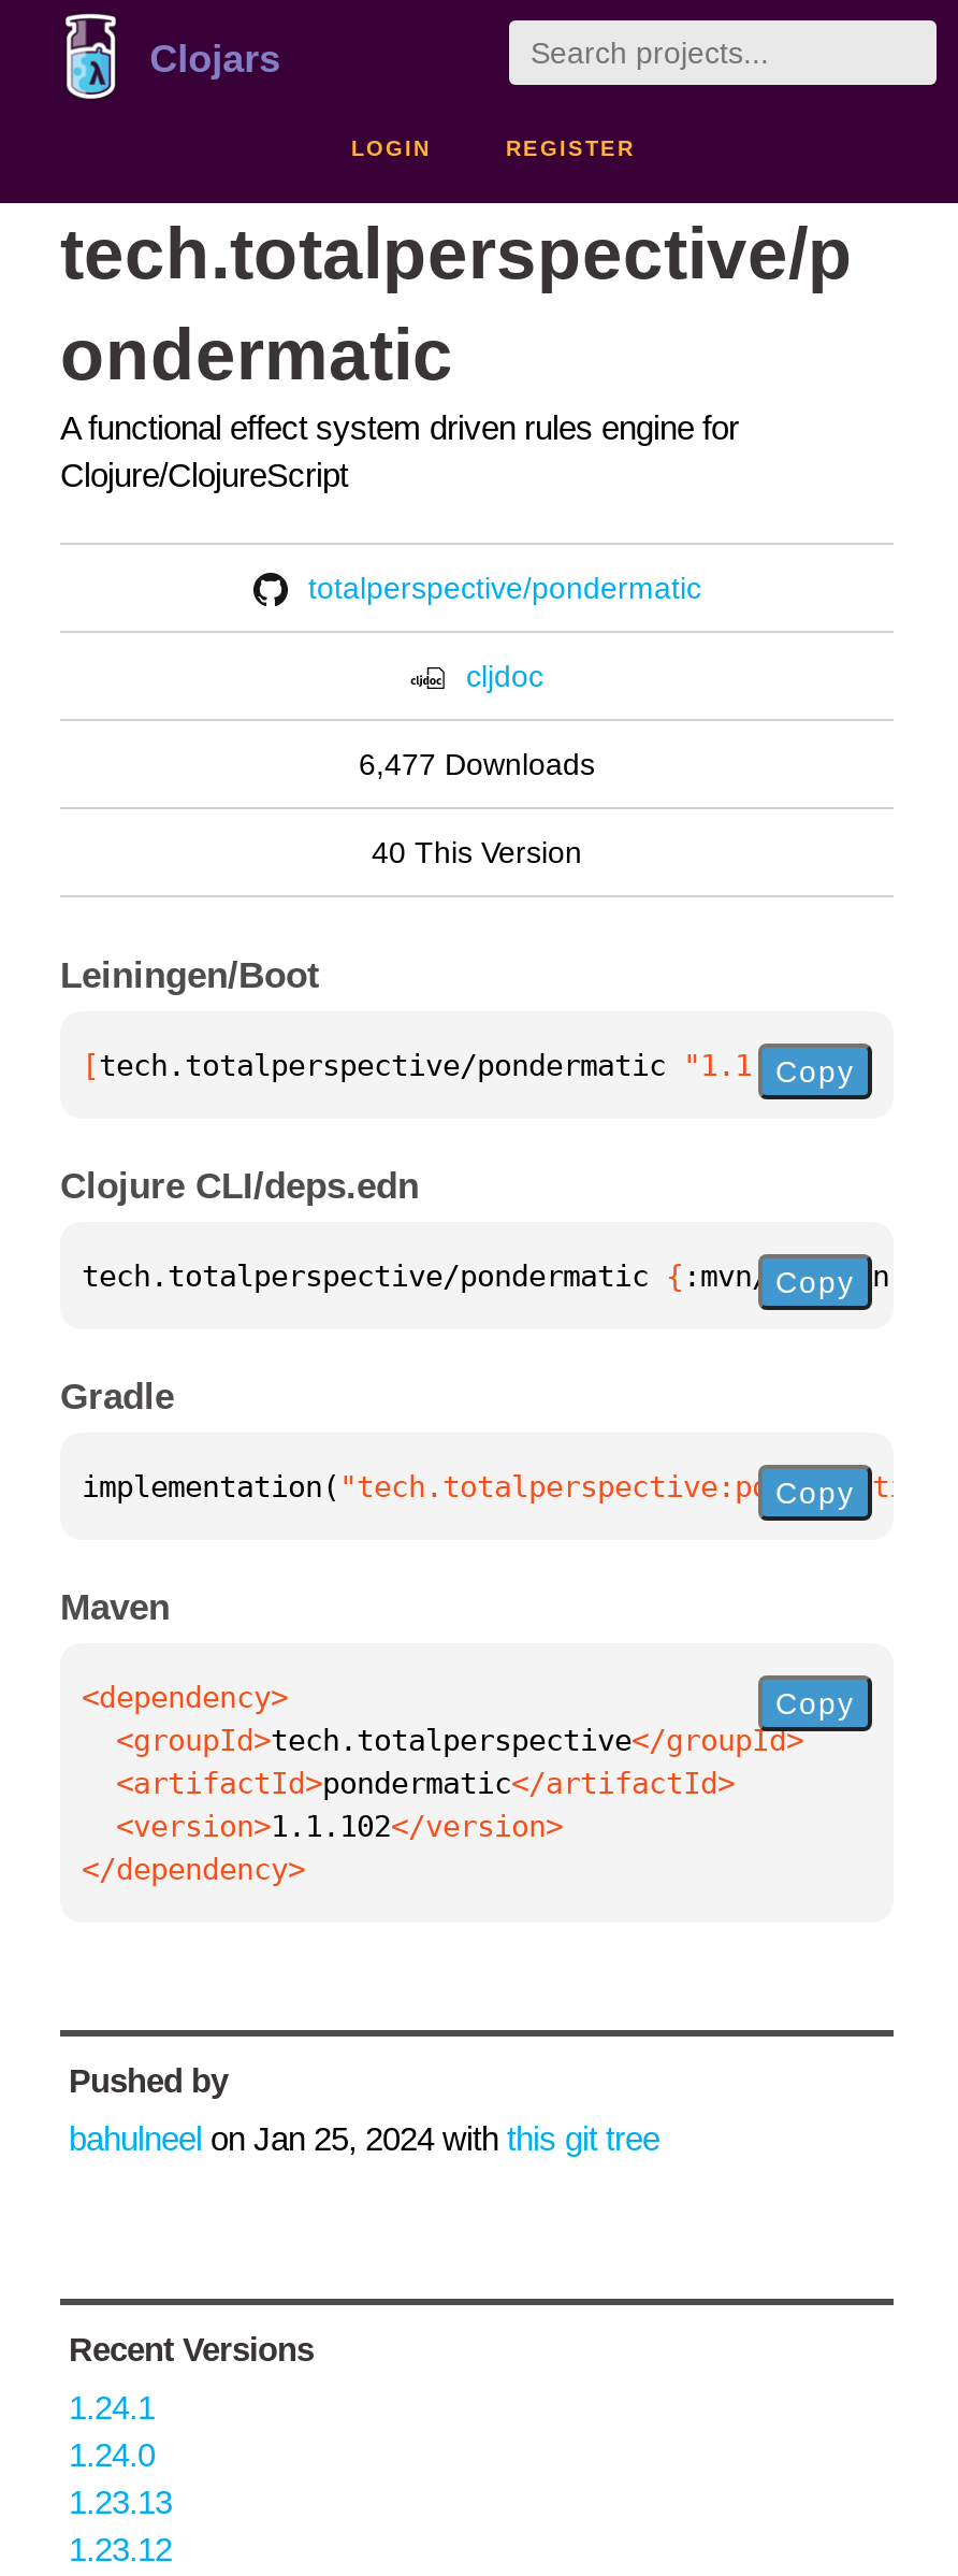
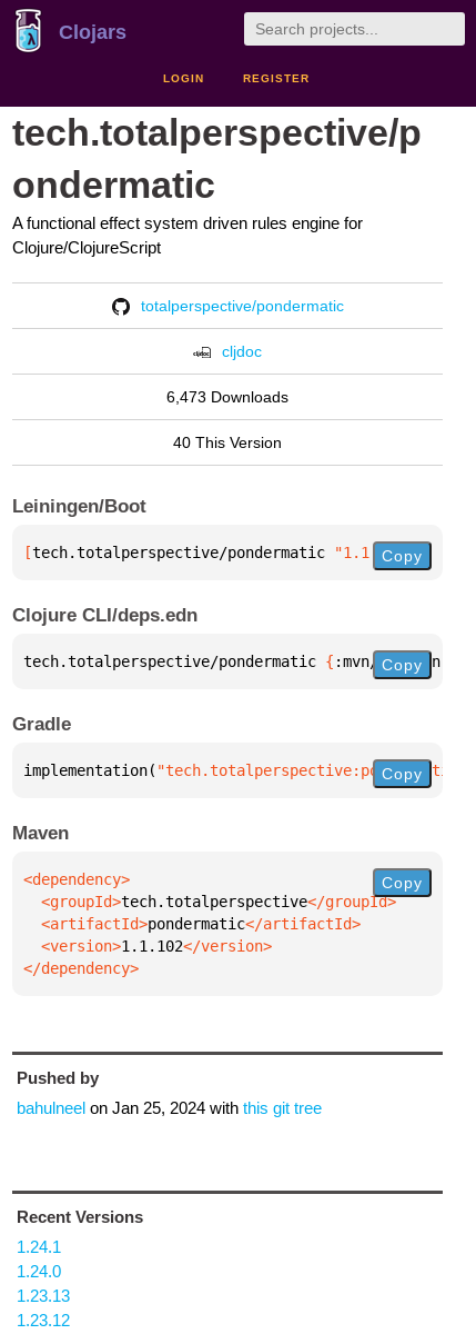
- 6,477 Downloads
+ 6,473 Downloads
